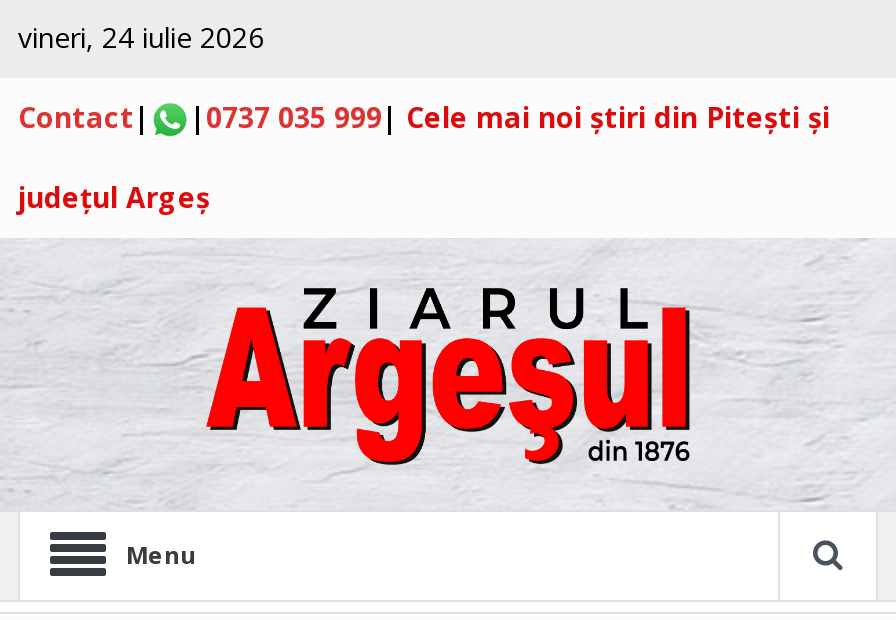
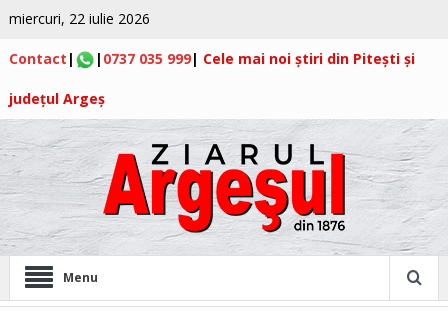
- vineri, 24 iulie 2026
+ miercuri, 22 iulie 2026
